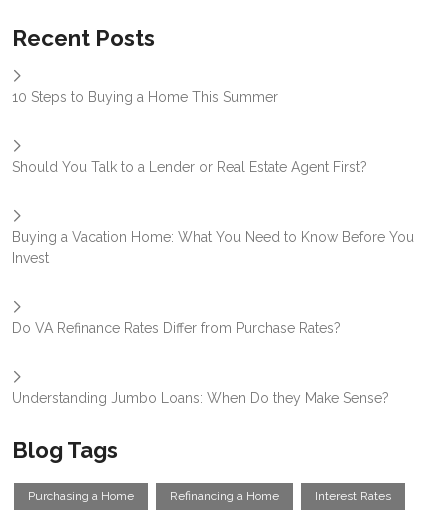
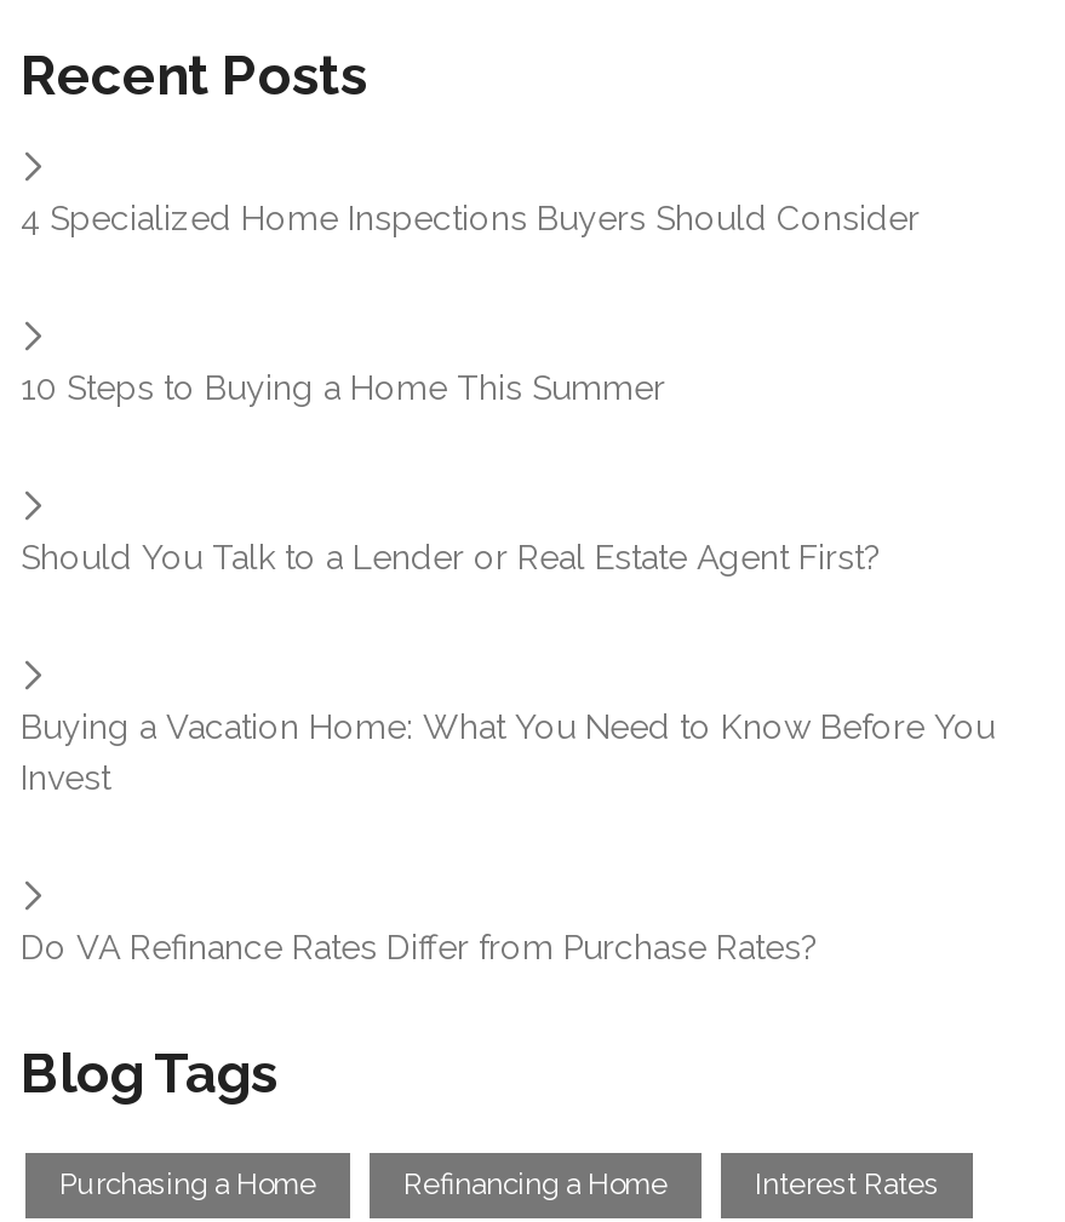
+ 4 Specialized Home Inspections Buyers Should Consider

moved down: 10 Steps to Buying a Home This Summer | Should You Talk to a Lender or Real Estate Agent First? | Buying a Vacation Home: What You Need to Know Before You | Invest | Do VA Refinance Rates Differ from Purchase Rates?

- Understanding Jumbo Loans: When Do they Make Sense?
